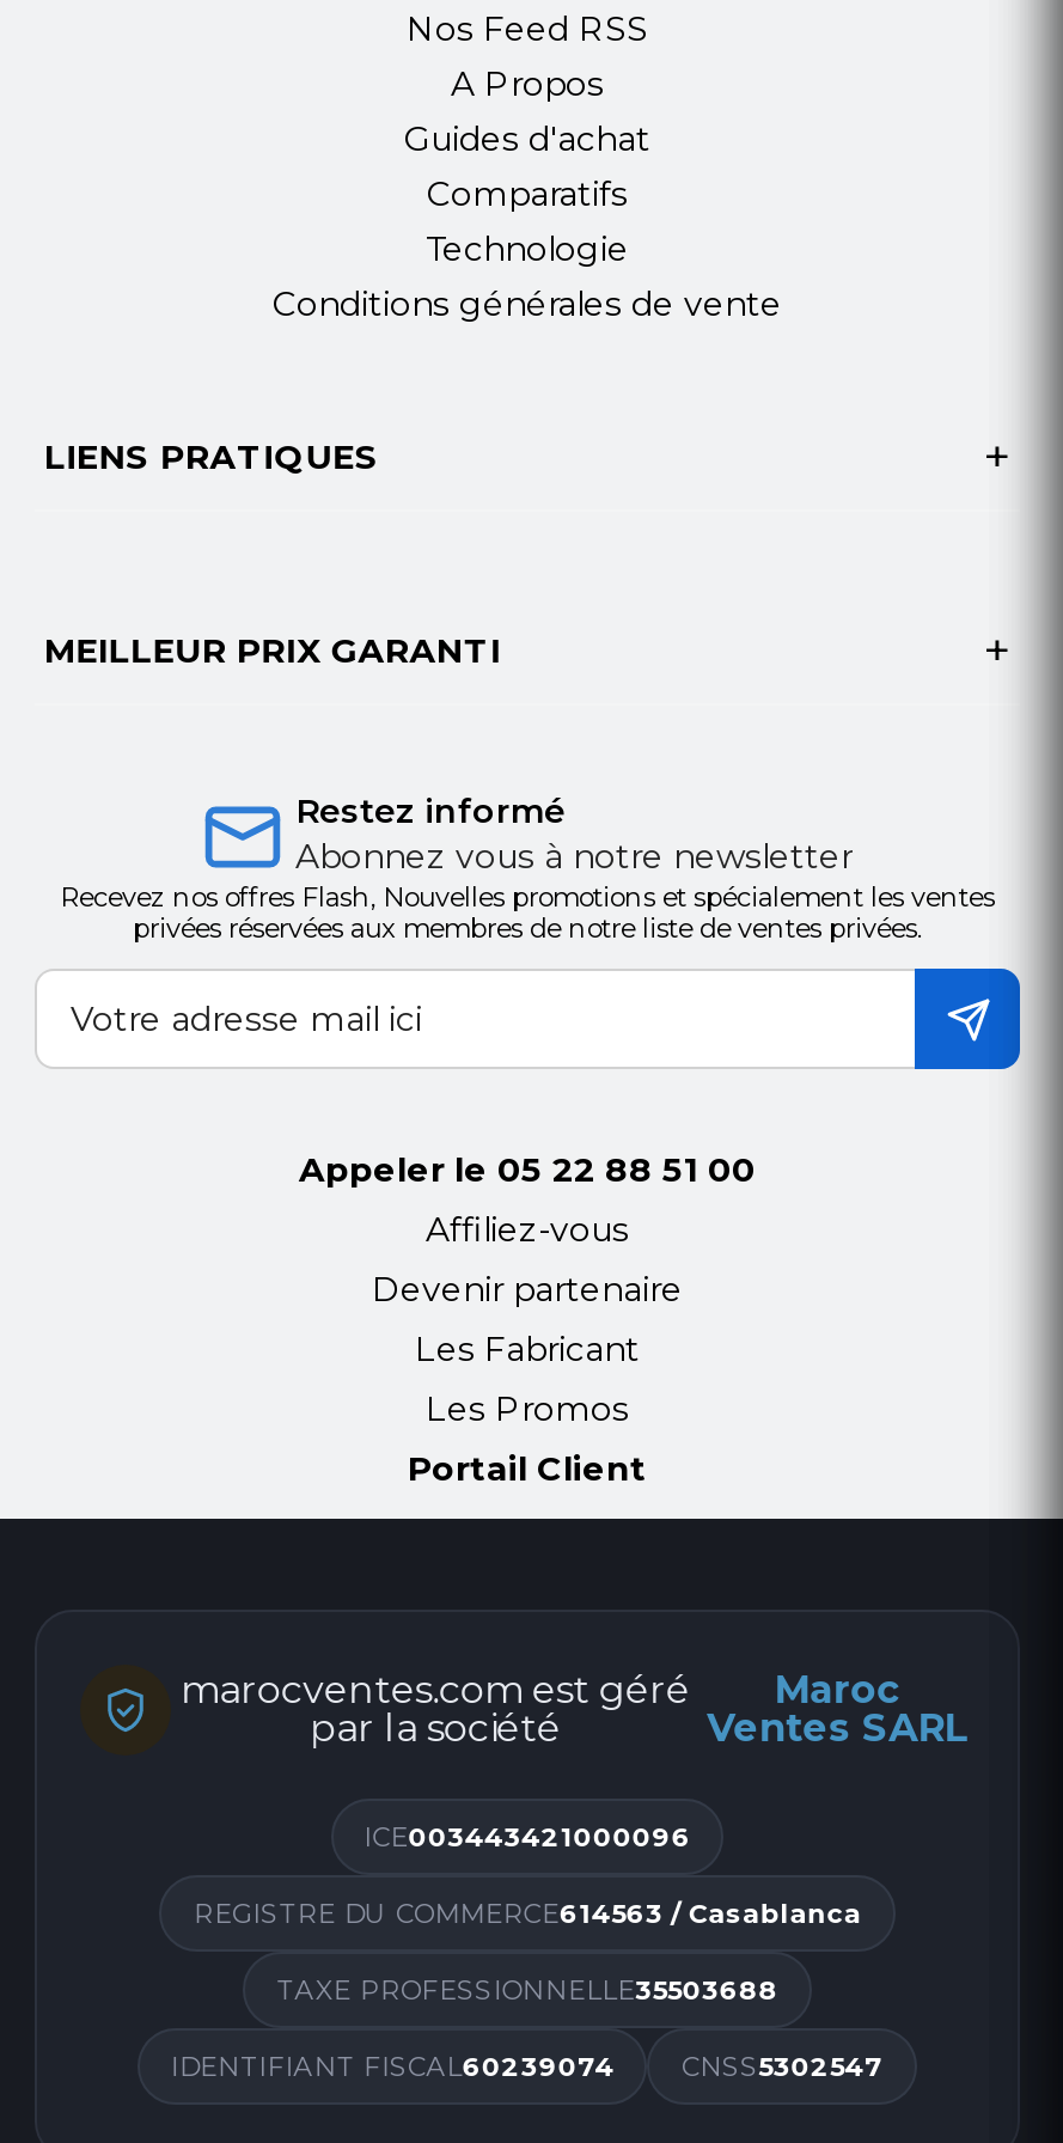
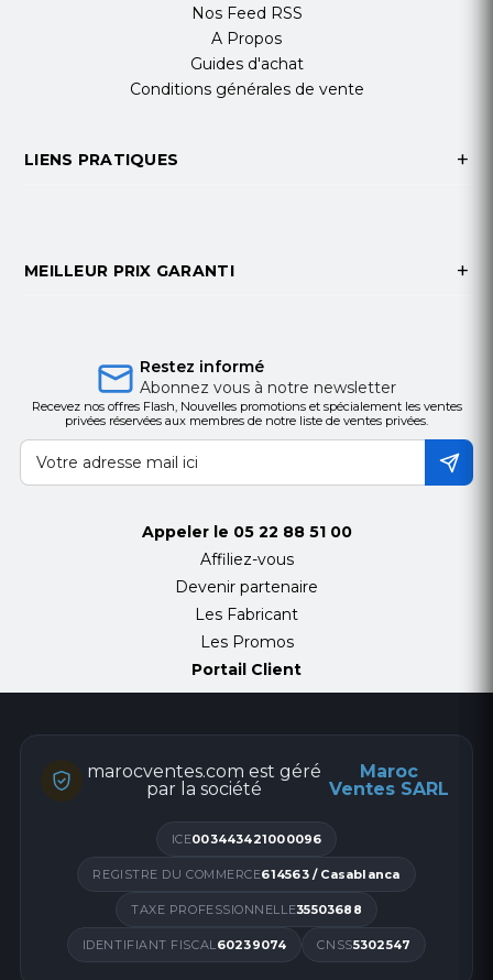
- Comparatifs
- Technologie

moved up: Conditions générales de vente | LIENS PRATIQUES

moved up: MEILLEUR PRIX GARANTI
